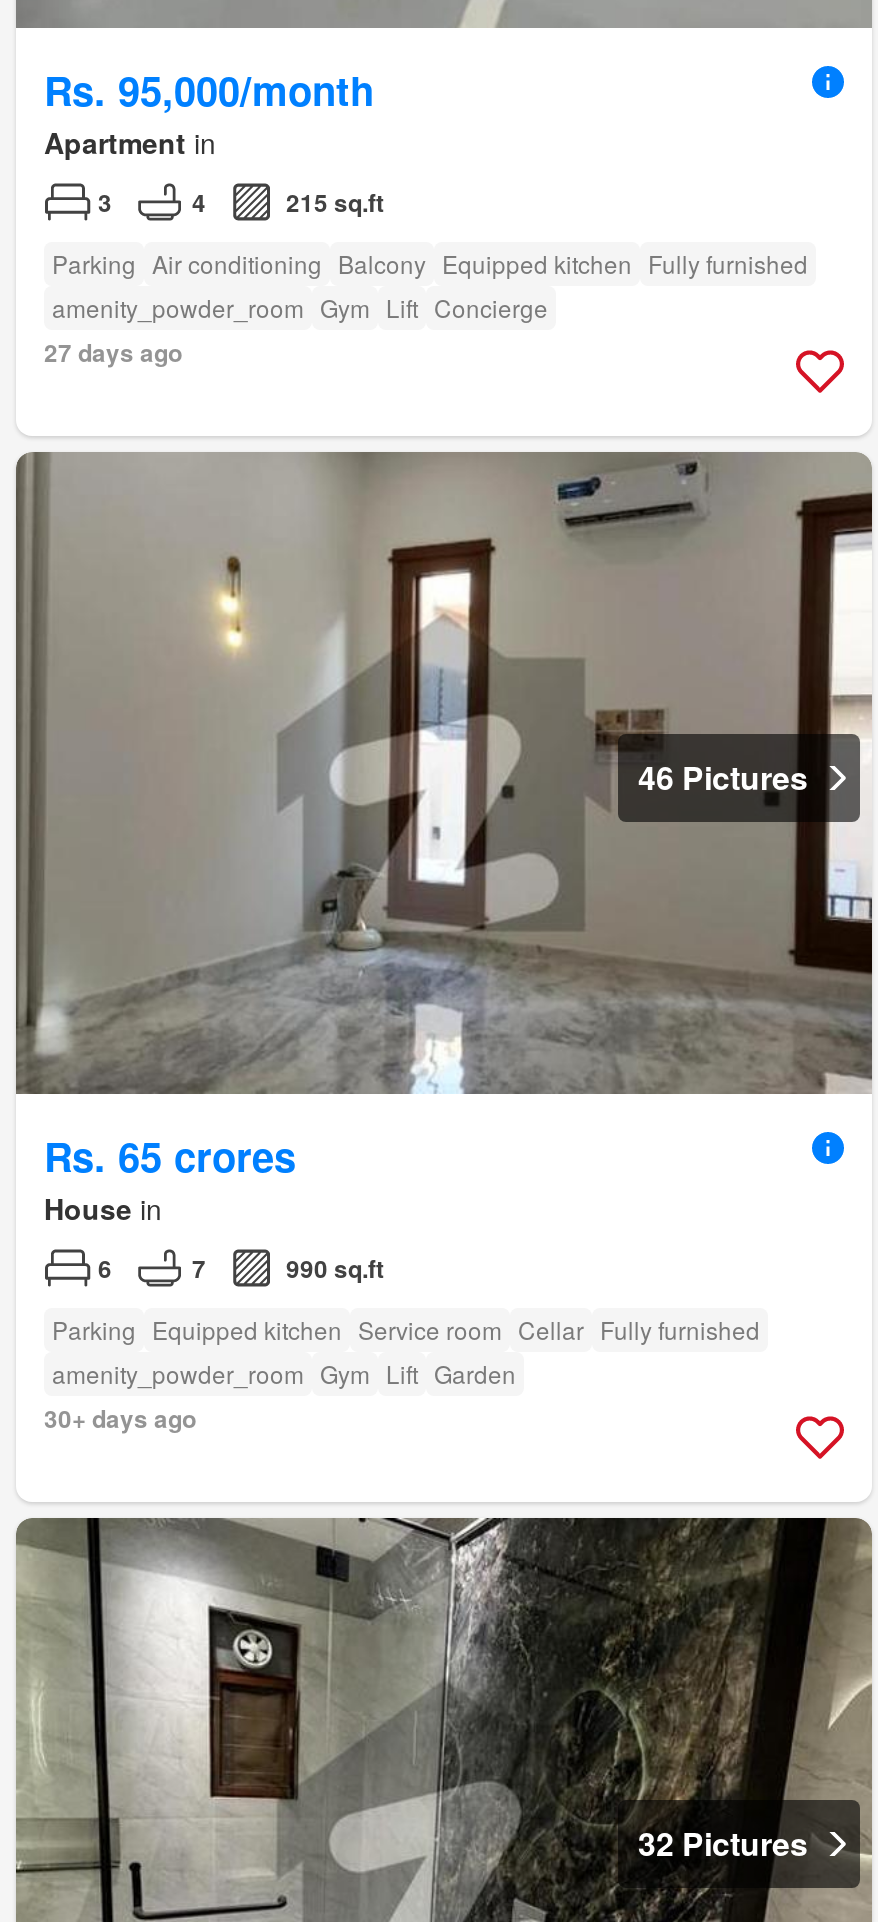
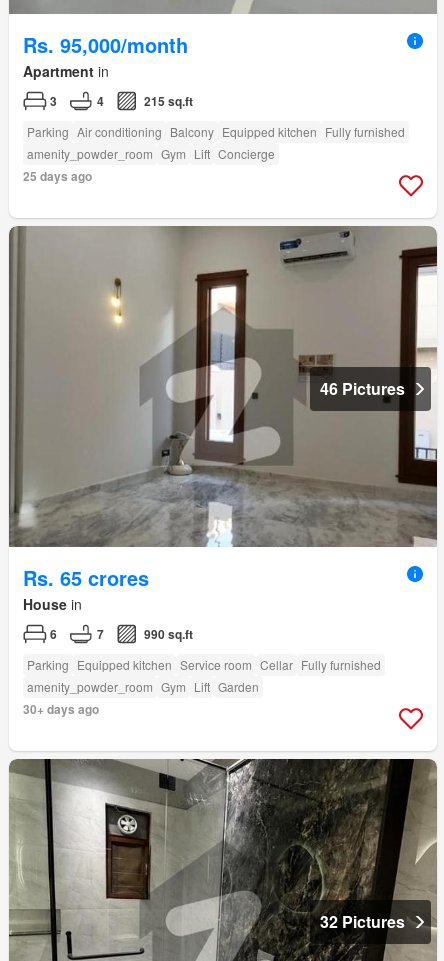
- 27 days ago
+ 25 days ago
